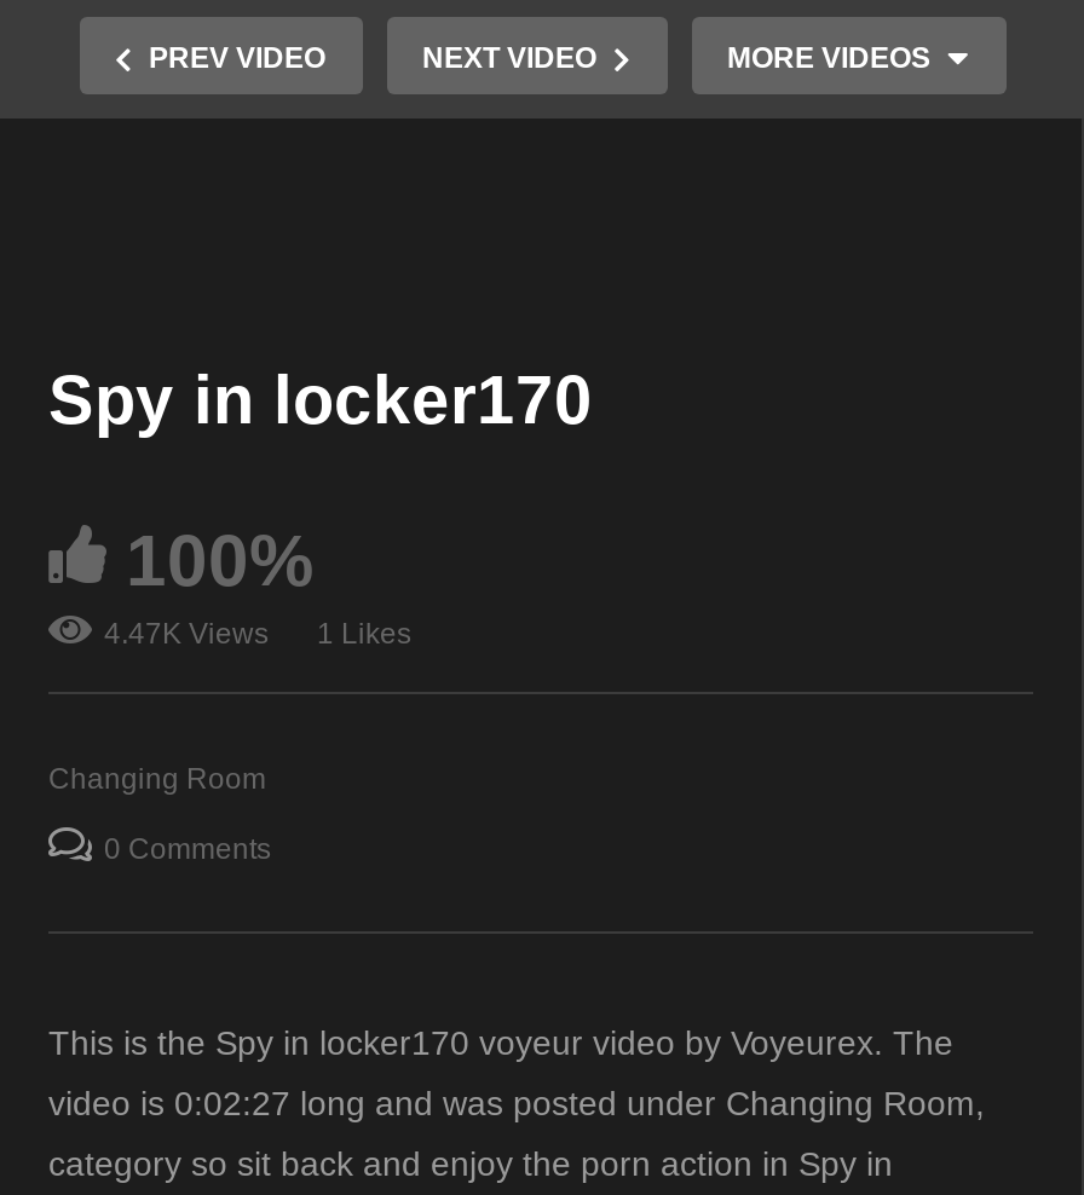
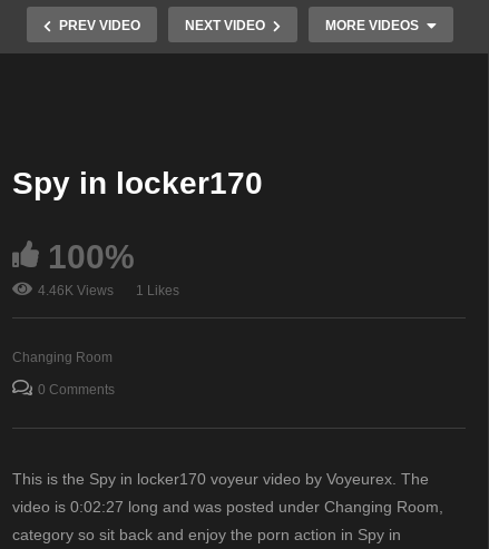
- 4.47K Views 1 Likes
+ 4.46K Views 1 Likes
